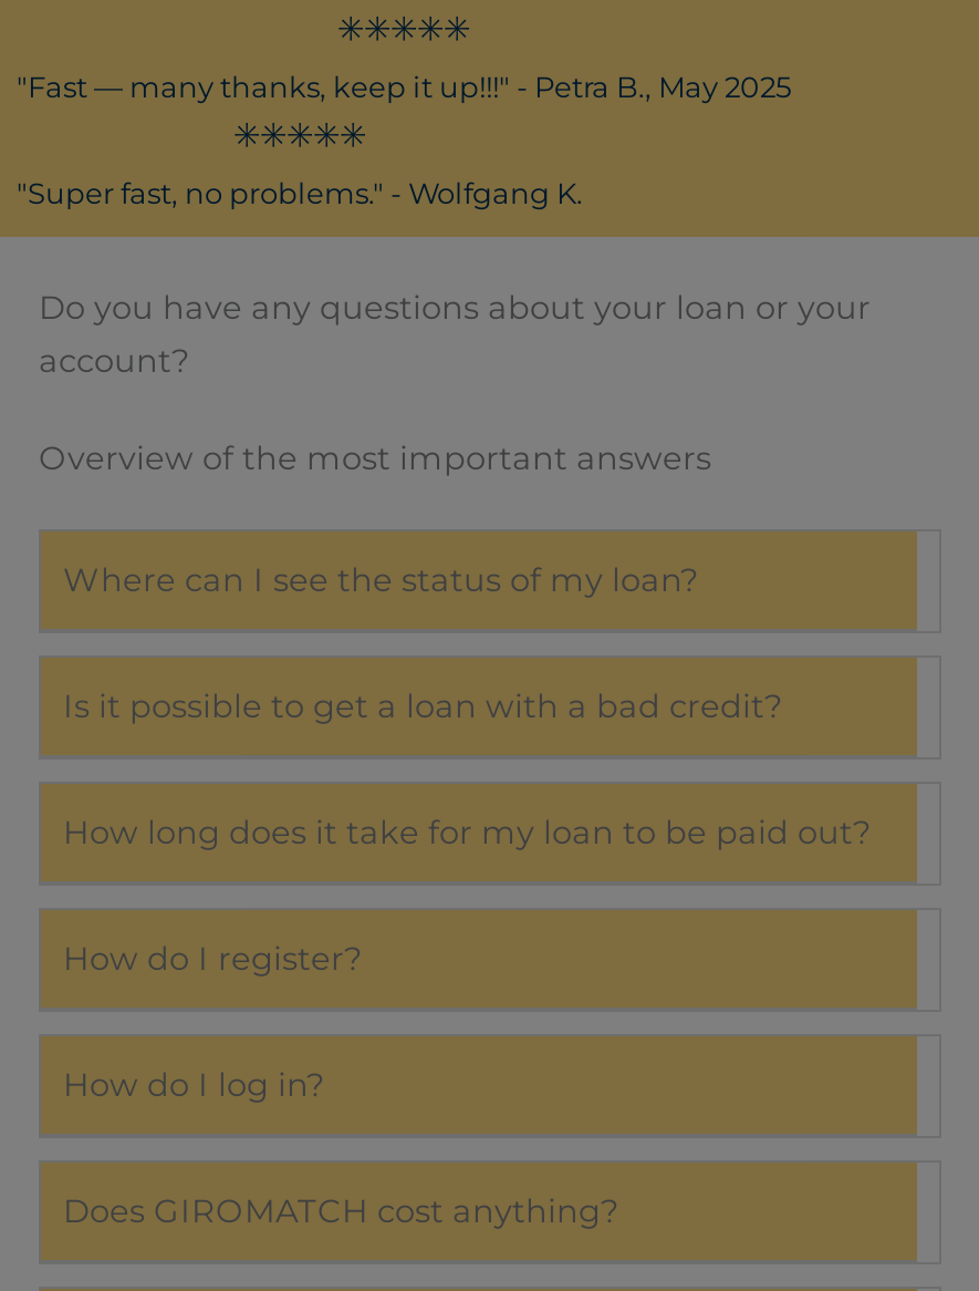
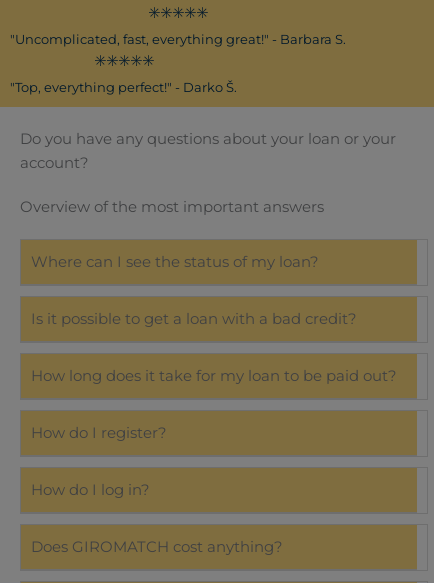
- "Fast — many thanks, keep it up!!!" - Petra B., May 2025
+ "Uncomplicated, fast, everything great!" - Barbara S.

- "Super fast, no problems." - Wolfgang K.
+ "Top, everything perfect!" - Darko Š.
